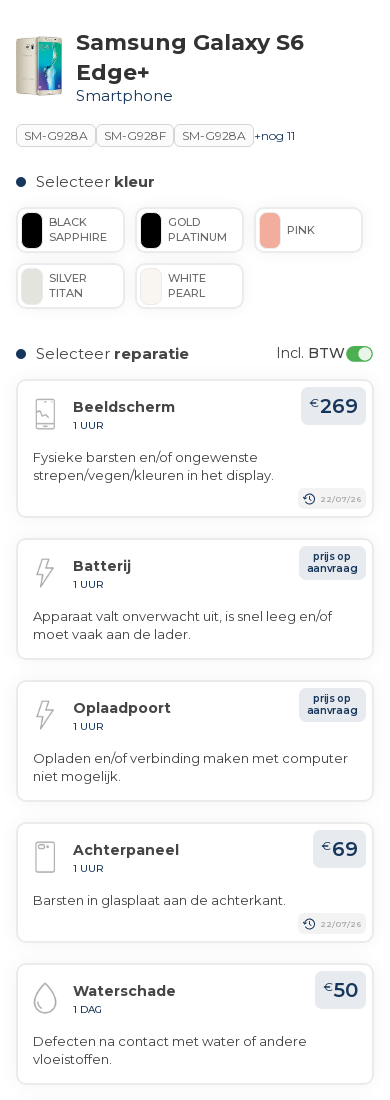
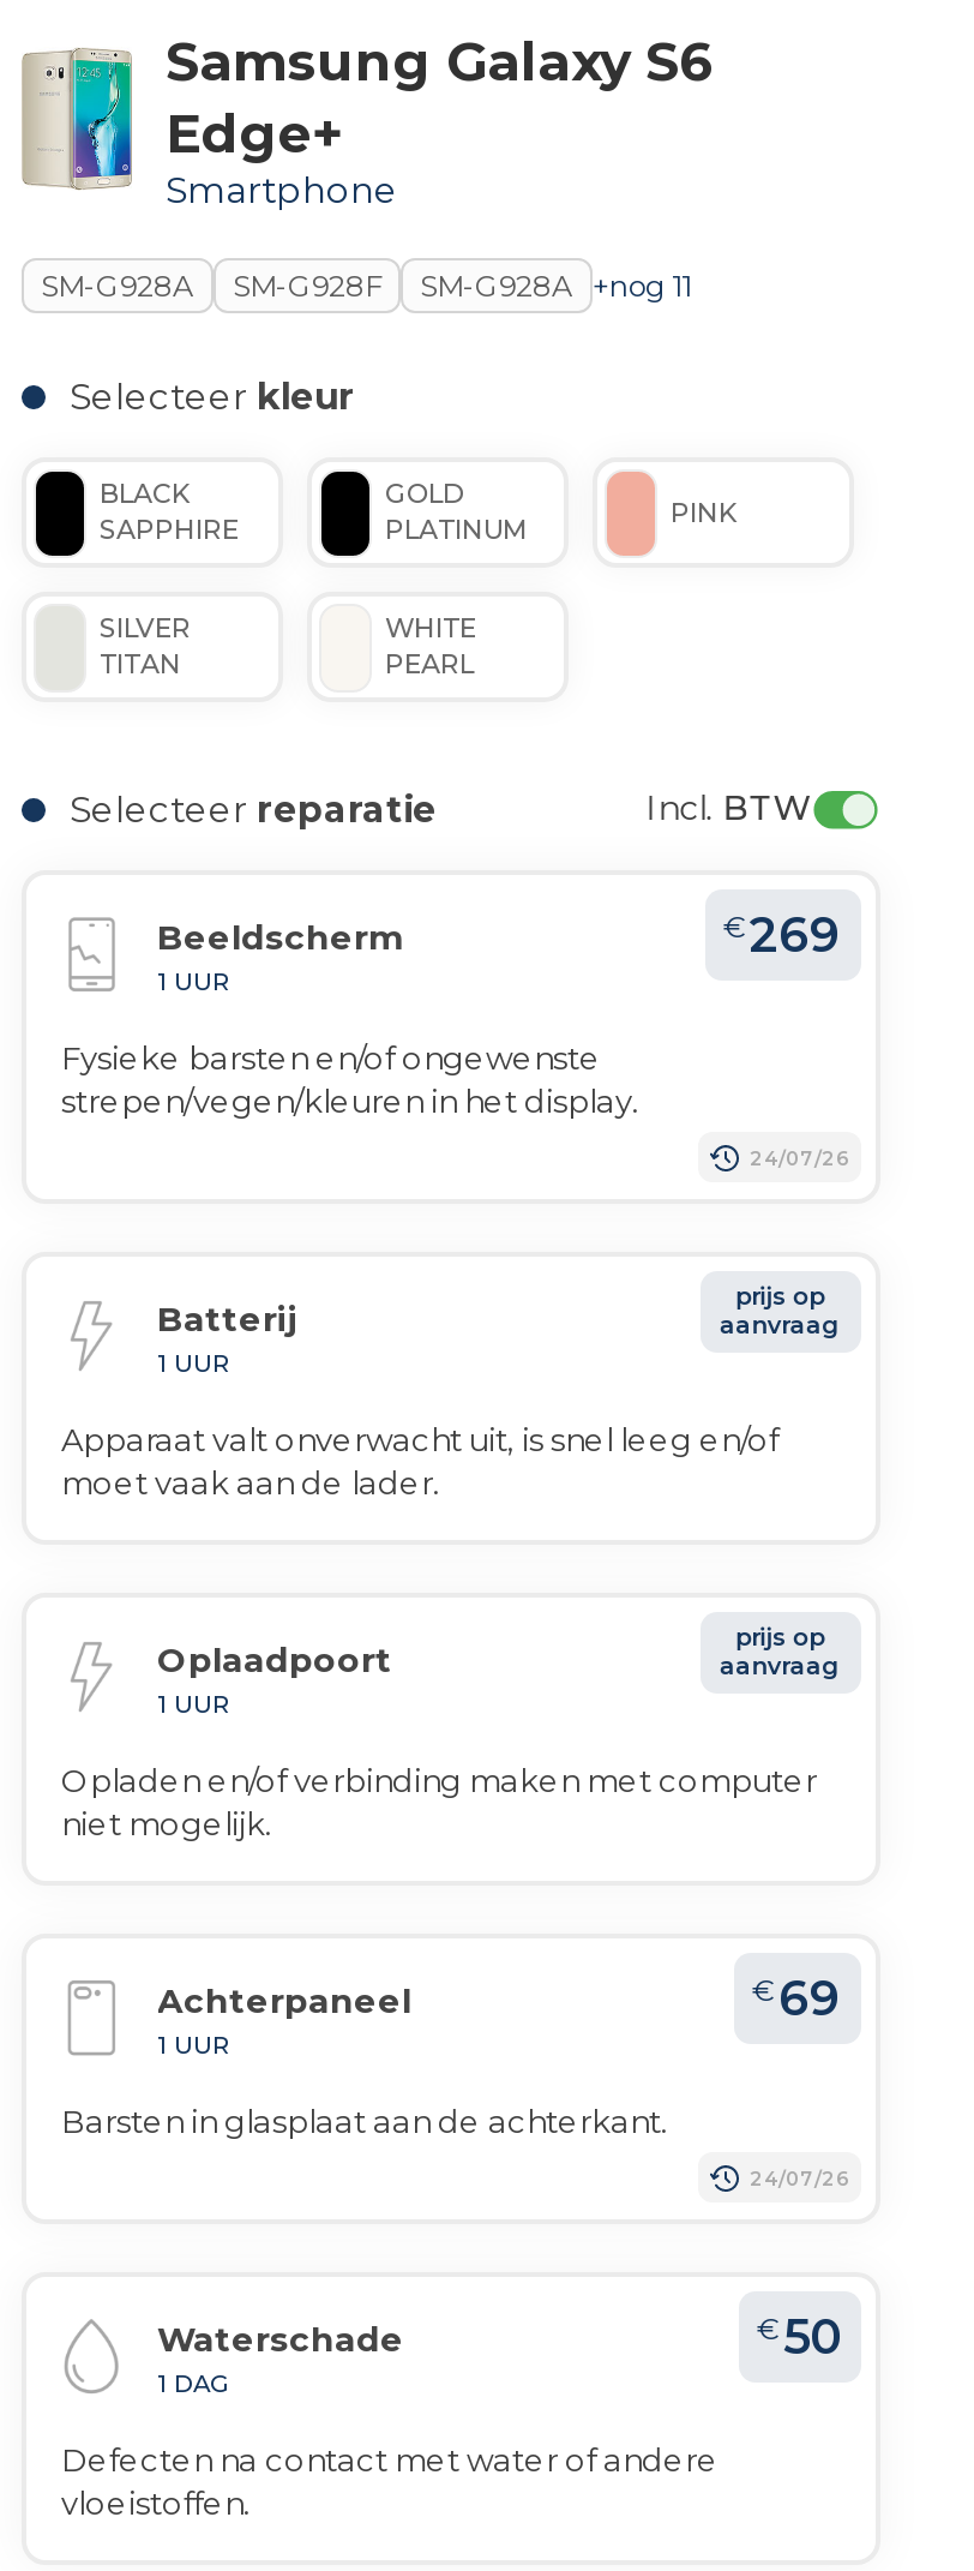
- 22/07/26
+ 24/07/26

- 22/07/26
+ 24/07/26
